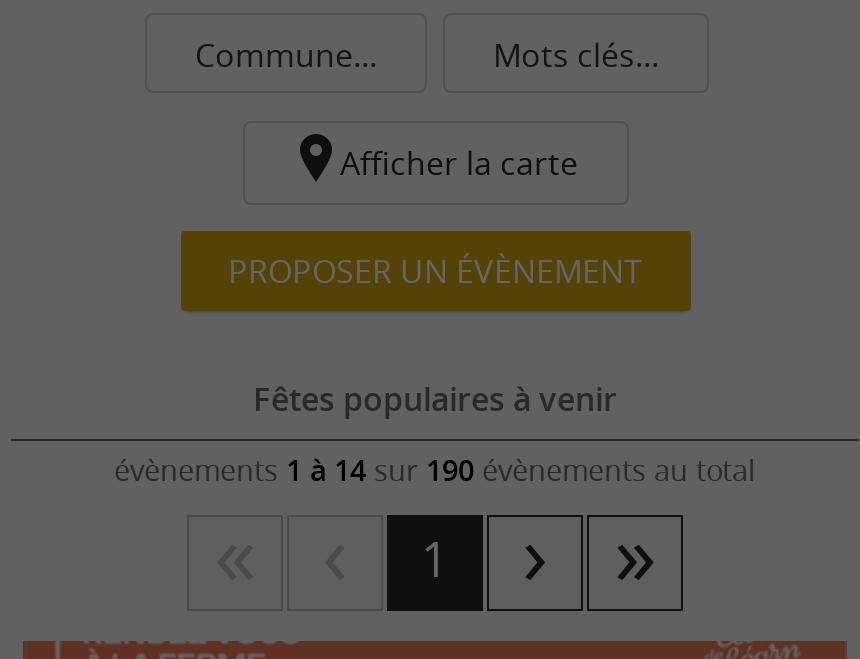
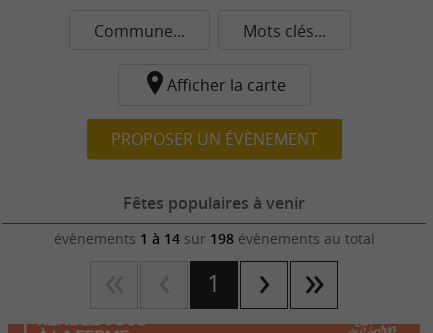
- évènements 1 à 14 sur 190 évènements au total
+ évènements 1 à 14 sur 198 évènements au total
